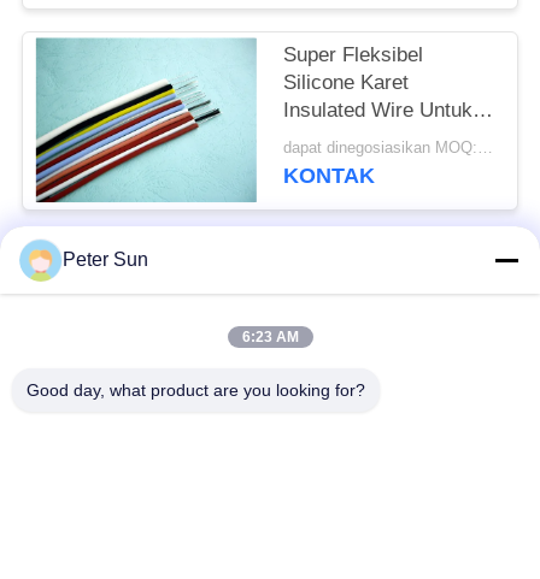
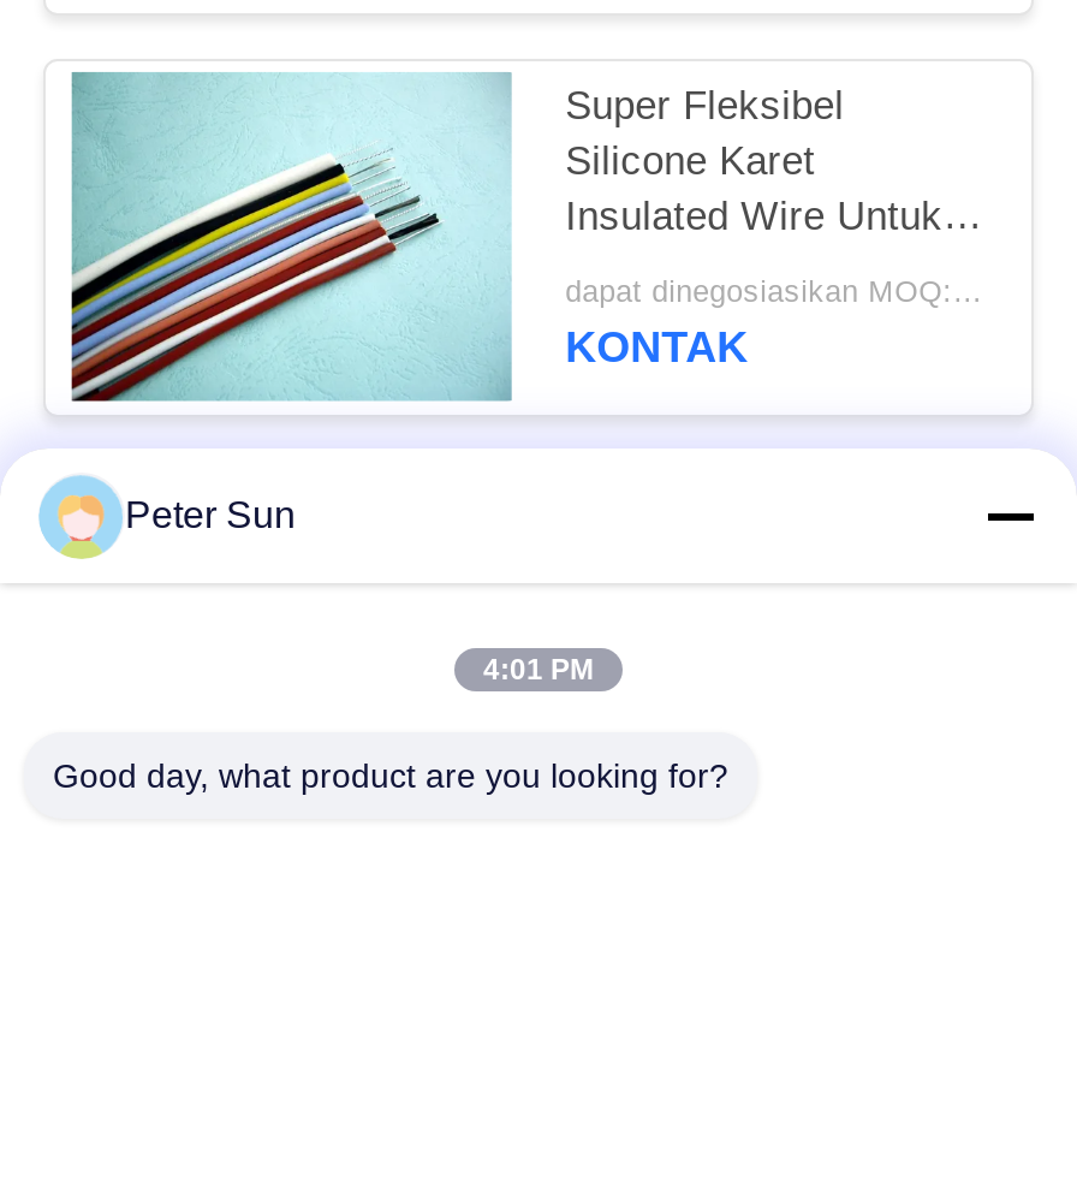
- 6:23 AM
+ 4:01 PM
